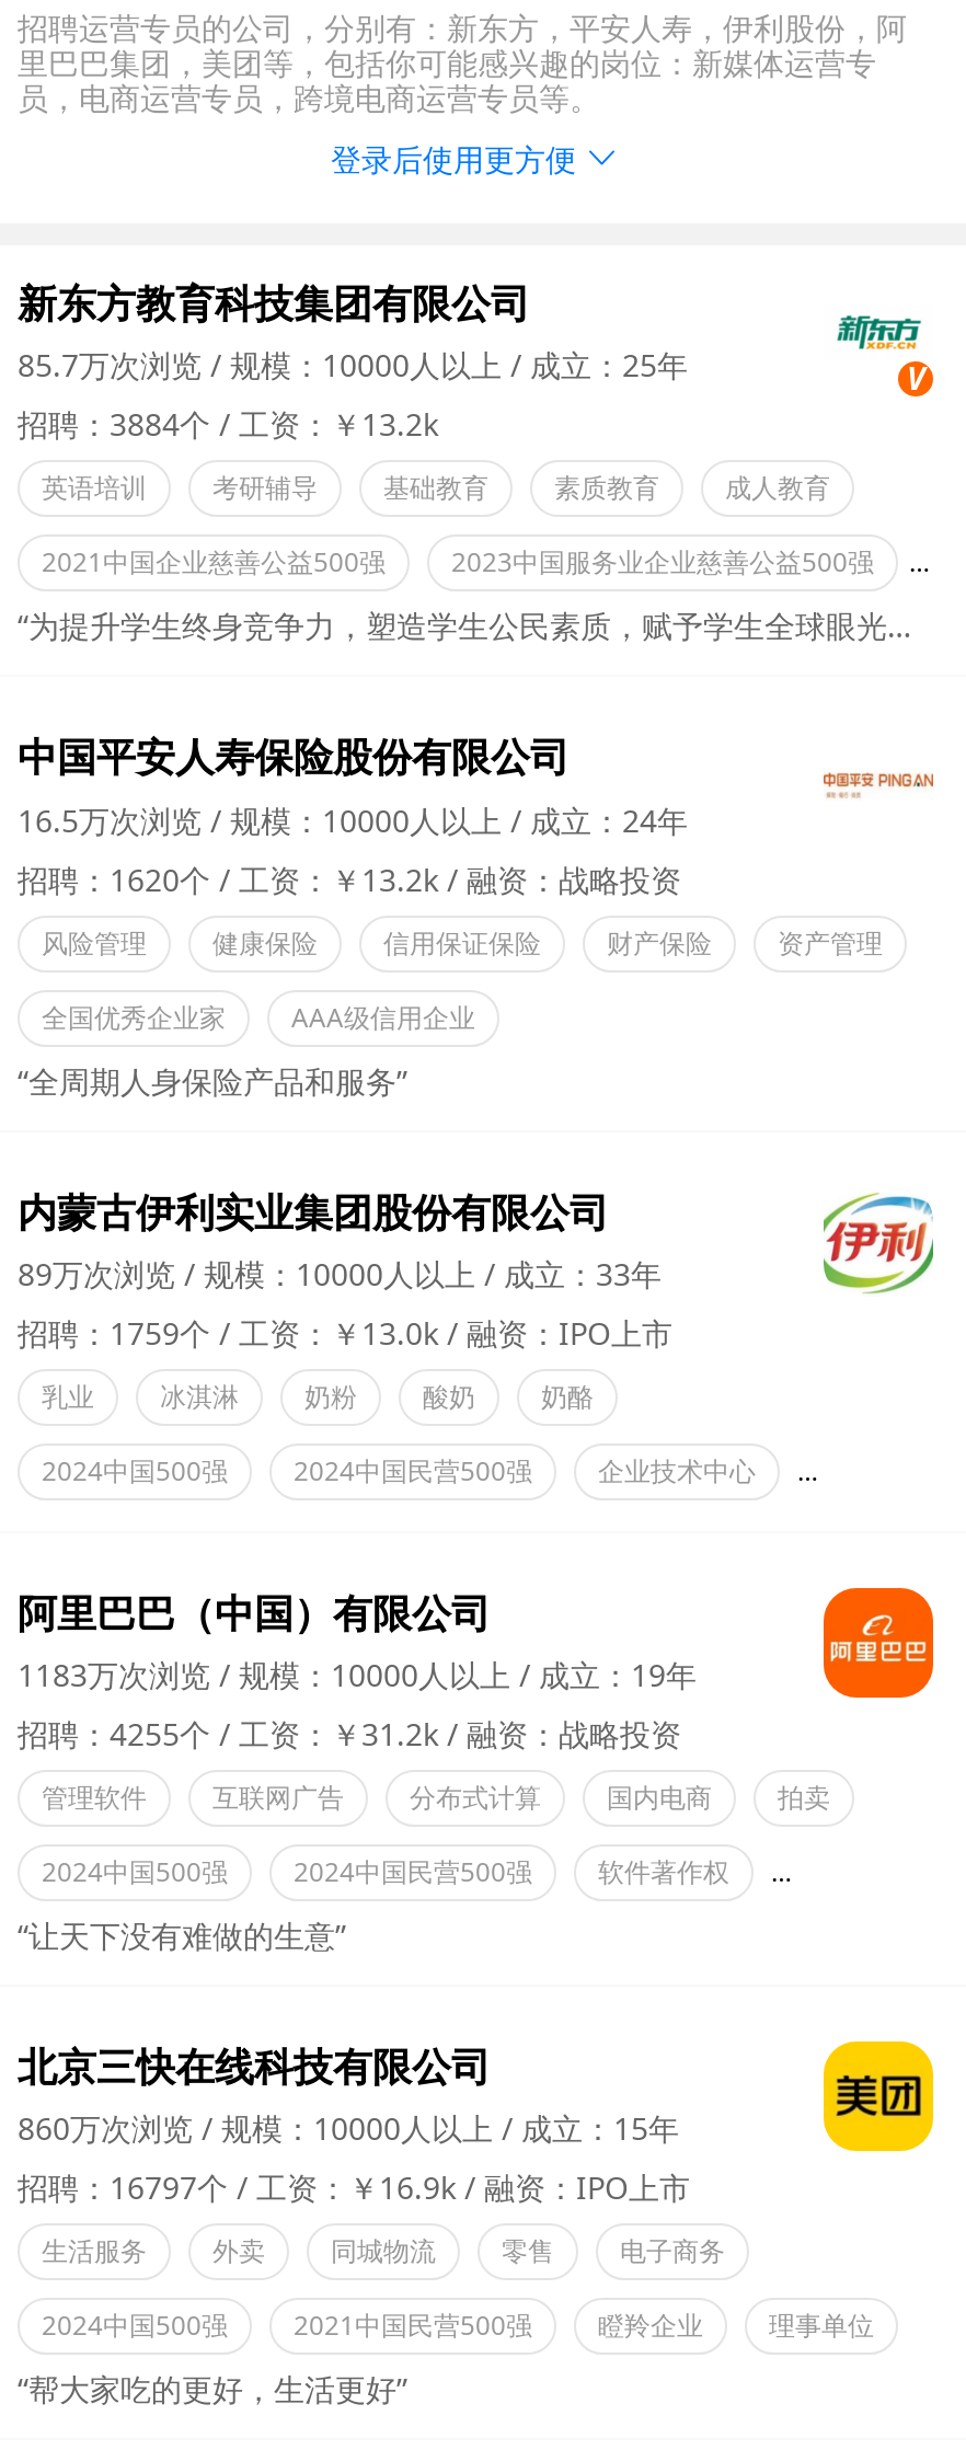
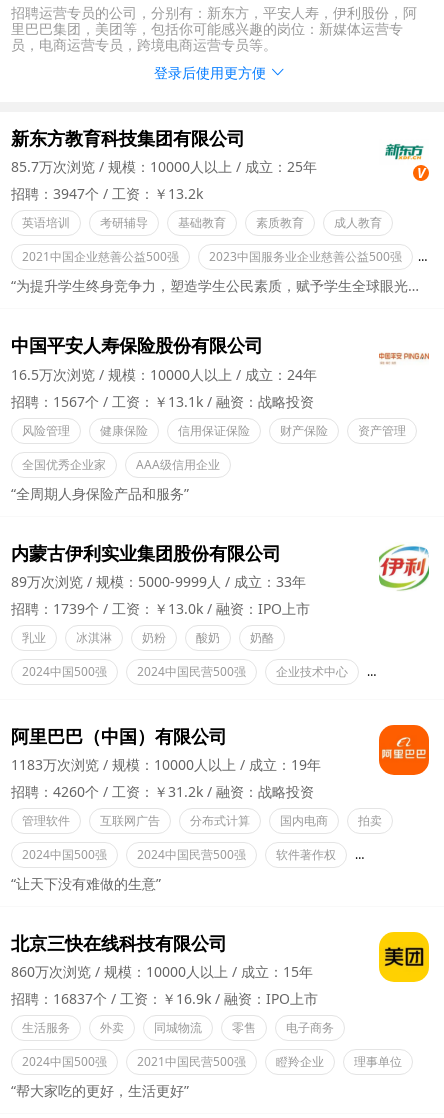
- 招聘：3884个 工资：￥13.2k
+ 招聘：3947个 工资：￥13.2k

- 招聘：1620个
+ 招聘：1567个

- 工资：￥13.2k
+ 工资：￥13.1k

- 89万次浏览 规模：10000人以上 成立：33年
+ 89万次浏览 规模：5000-9999人 成立：33年

- 招聘：1759个 工资：￥13.0k 融资：IPO上市
+ 招聘：1739个 工资：￥13.0k 融资：IPO上市

- 招聘：4255个 工资：￥31.2k 融资：战略投资
+ 招聘：4260个 工资：￥31.2k 融资：战略投资

- 招聘：16797个 工资：￥16.9k 融资：IPO上市
+ 招聘：16837个 工资：￥16.9k 融资：IPO上市
